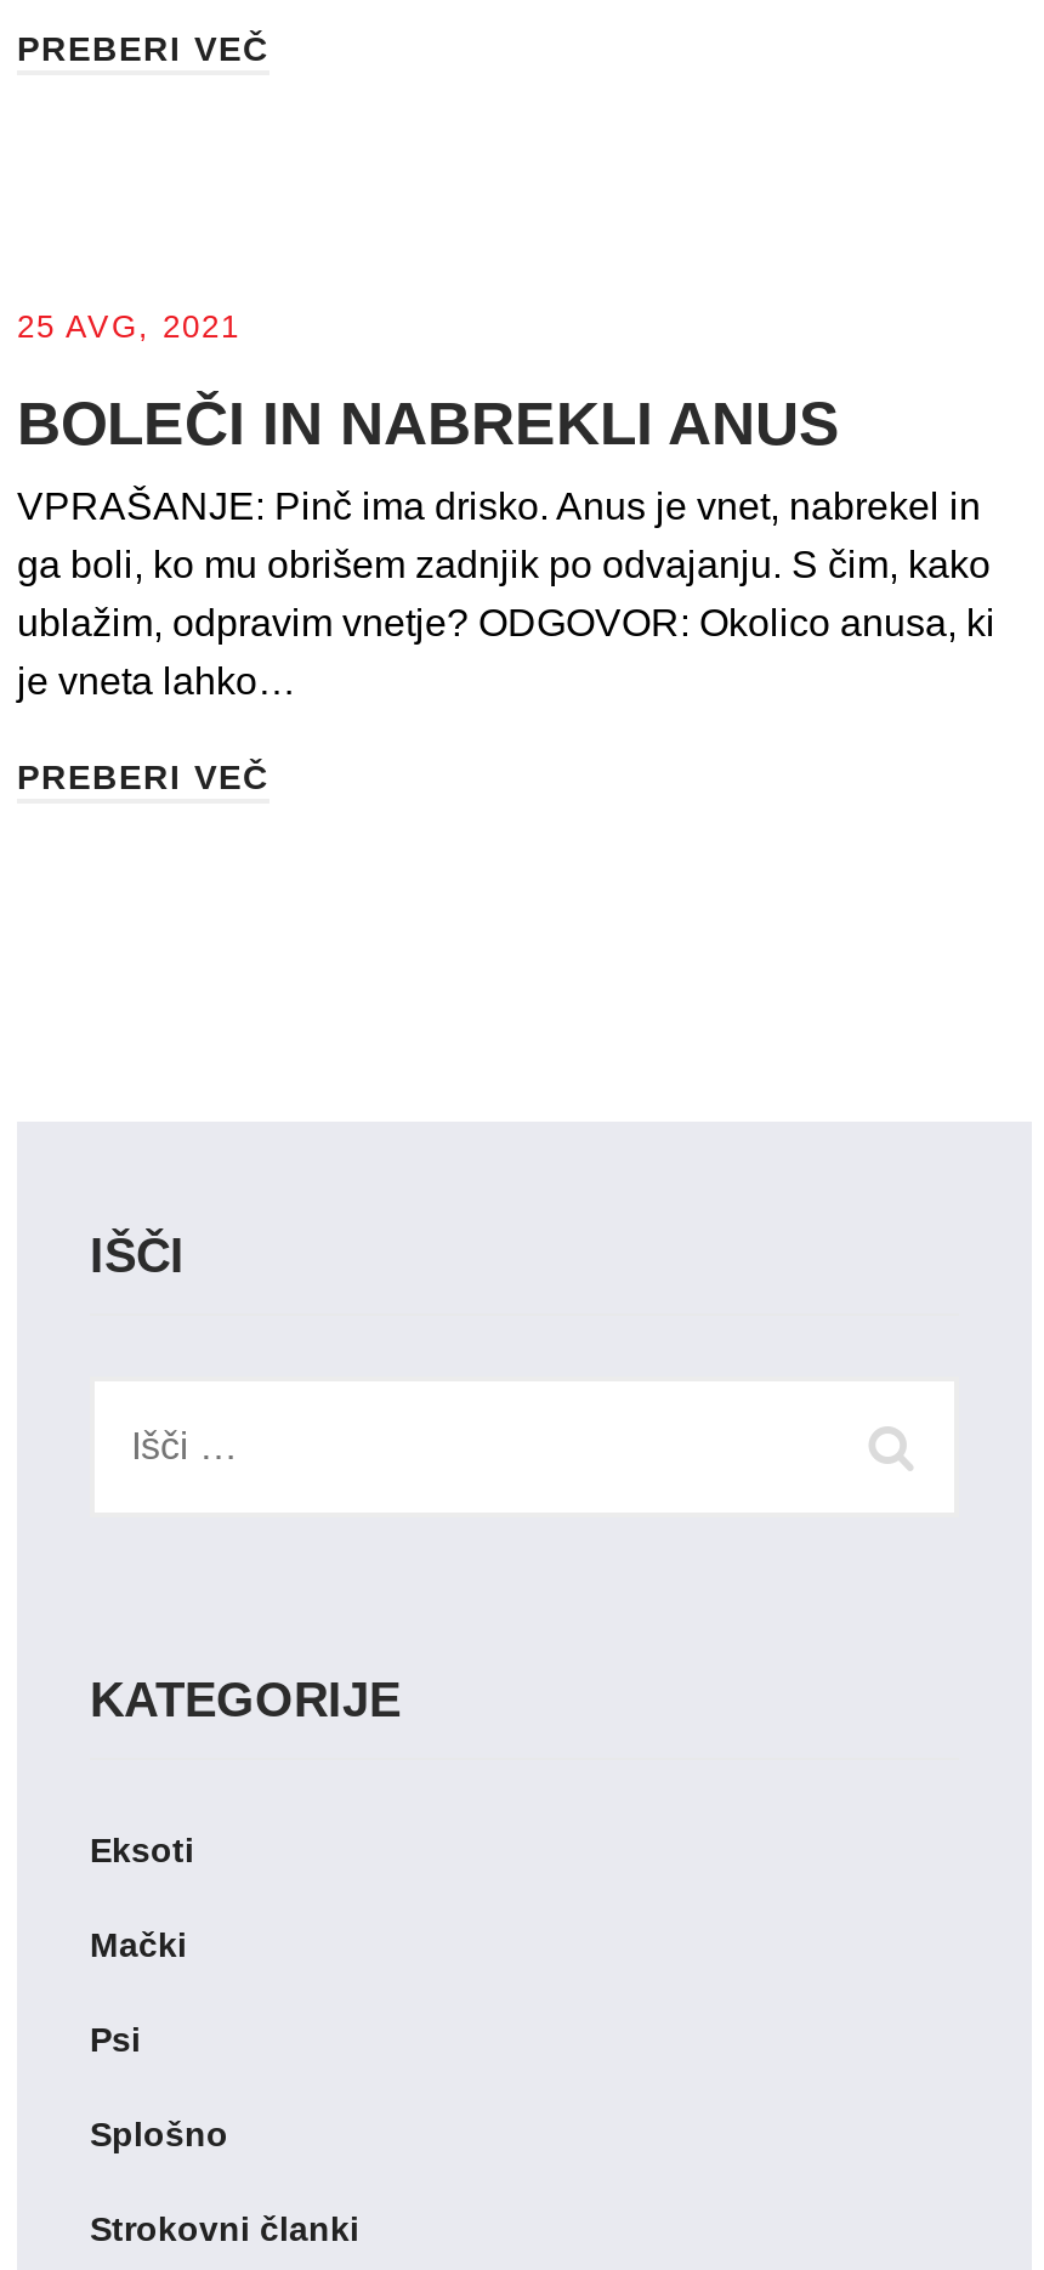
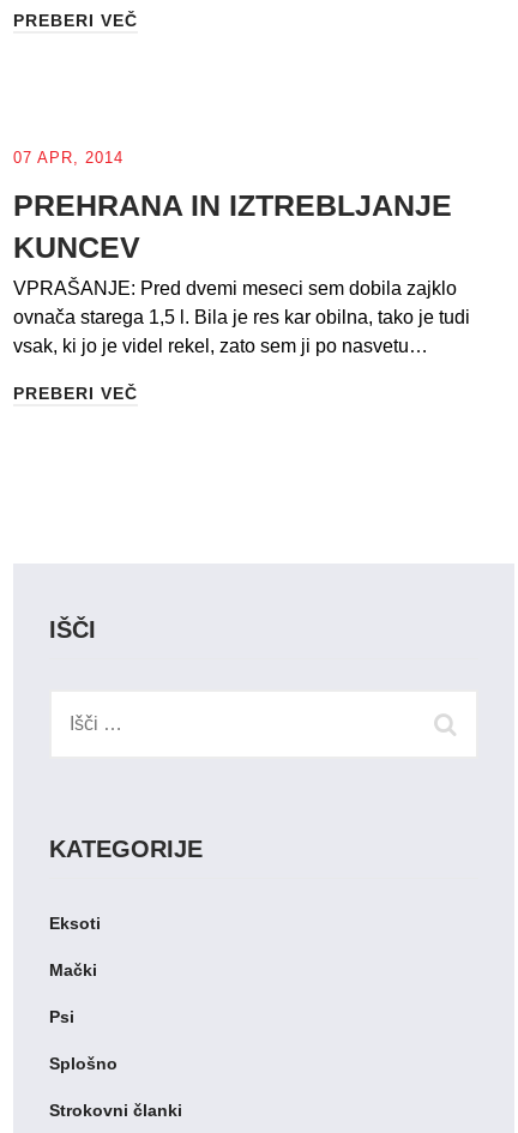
- 25 AVG, 2021
+ 07 APR, 2014

- BOLEČI IN NABREKLI ANUS
- VPRAŠANJE: Pinč ima drisko. Anus je vnet, nabrekel in
- ga boli, ko mu obrišem zadnjik po odvajanju. S čim, kako
- ublažim, odpravim vnetje? ODGOVOR: Okolico anusa, ki
- je vneta lahko…
+ PREHRANA IN IZTREBLJANJE
+ KUNCEV
+ VPRAŠANJE: Pred dvemi meseci sem dobila zajklo
+ ovnača starega 1,5 l. Bila je res kar obilna, tako je tudi
+ vsak, ki jo je videl rekel, zato sem ji po nasvetu…
